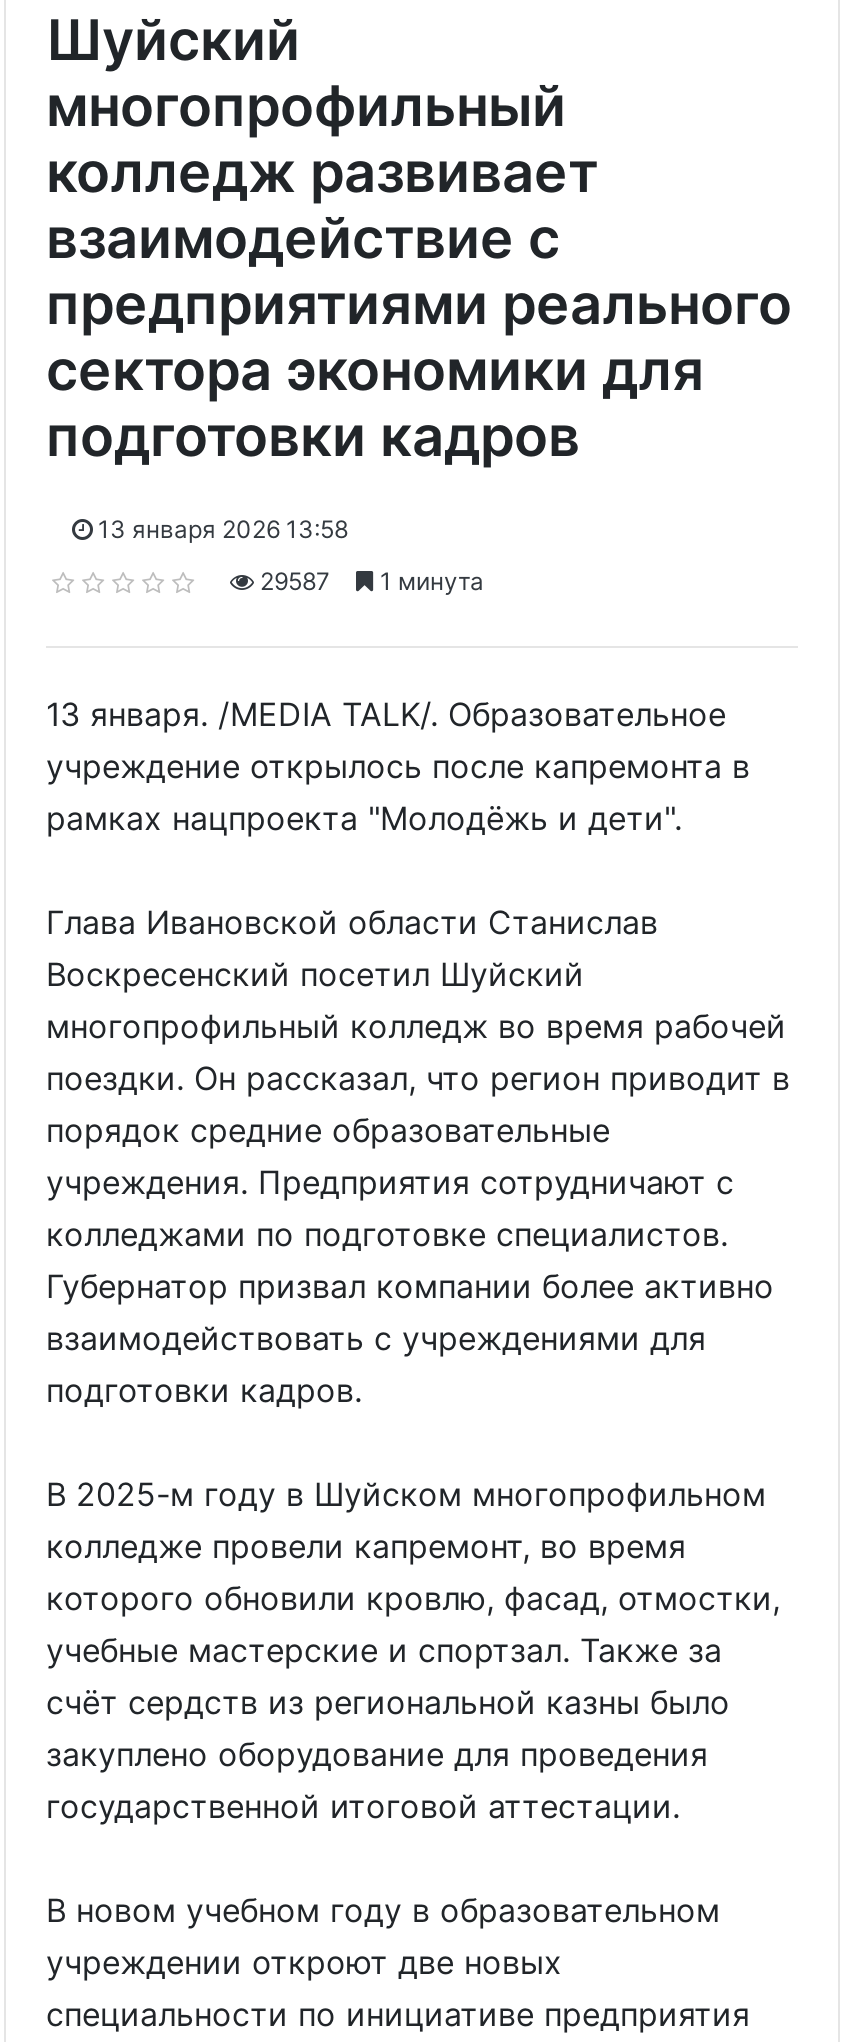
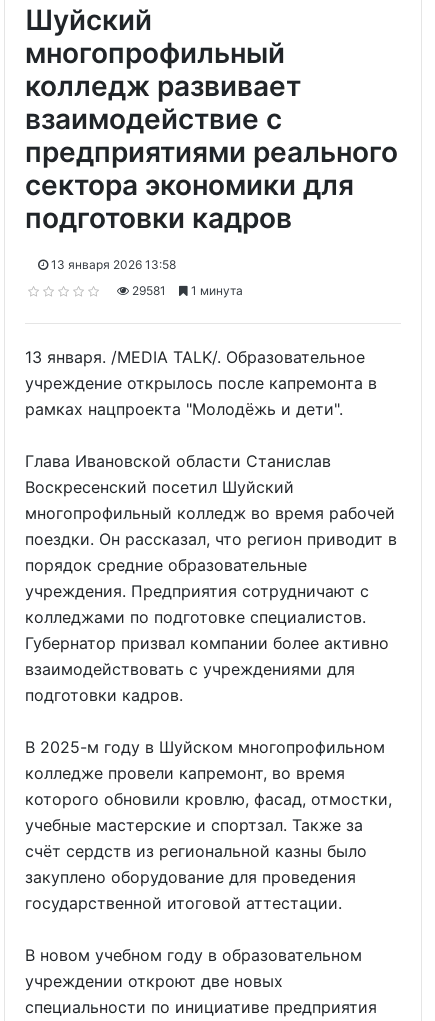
- 29587
+ 29581
